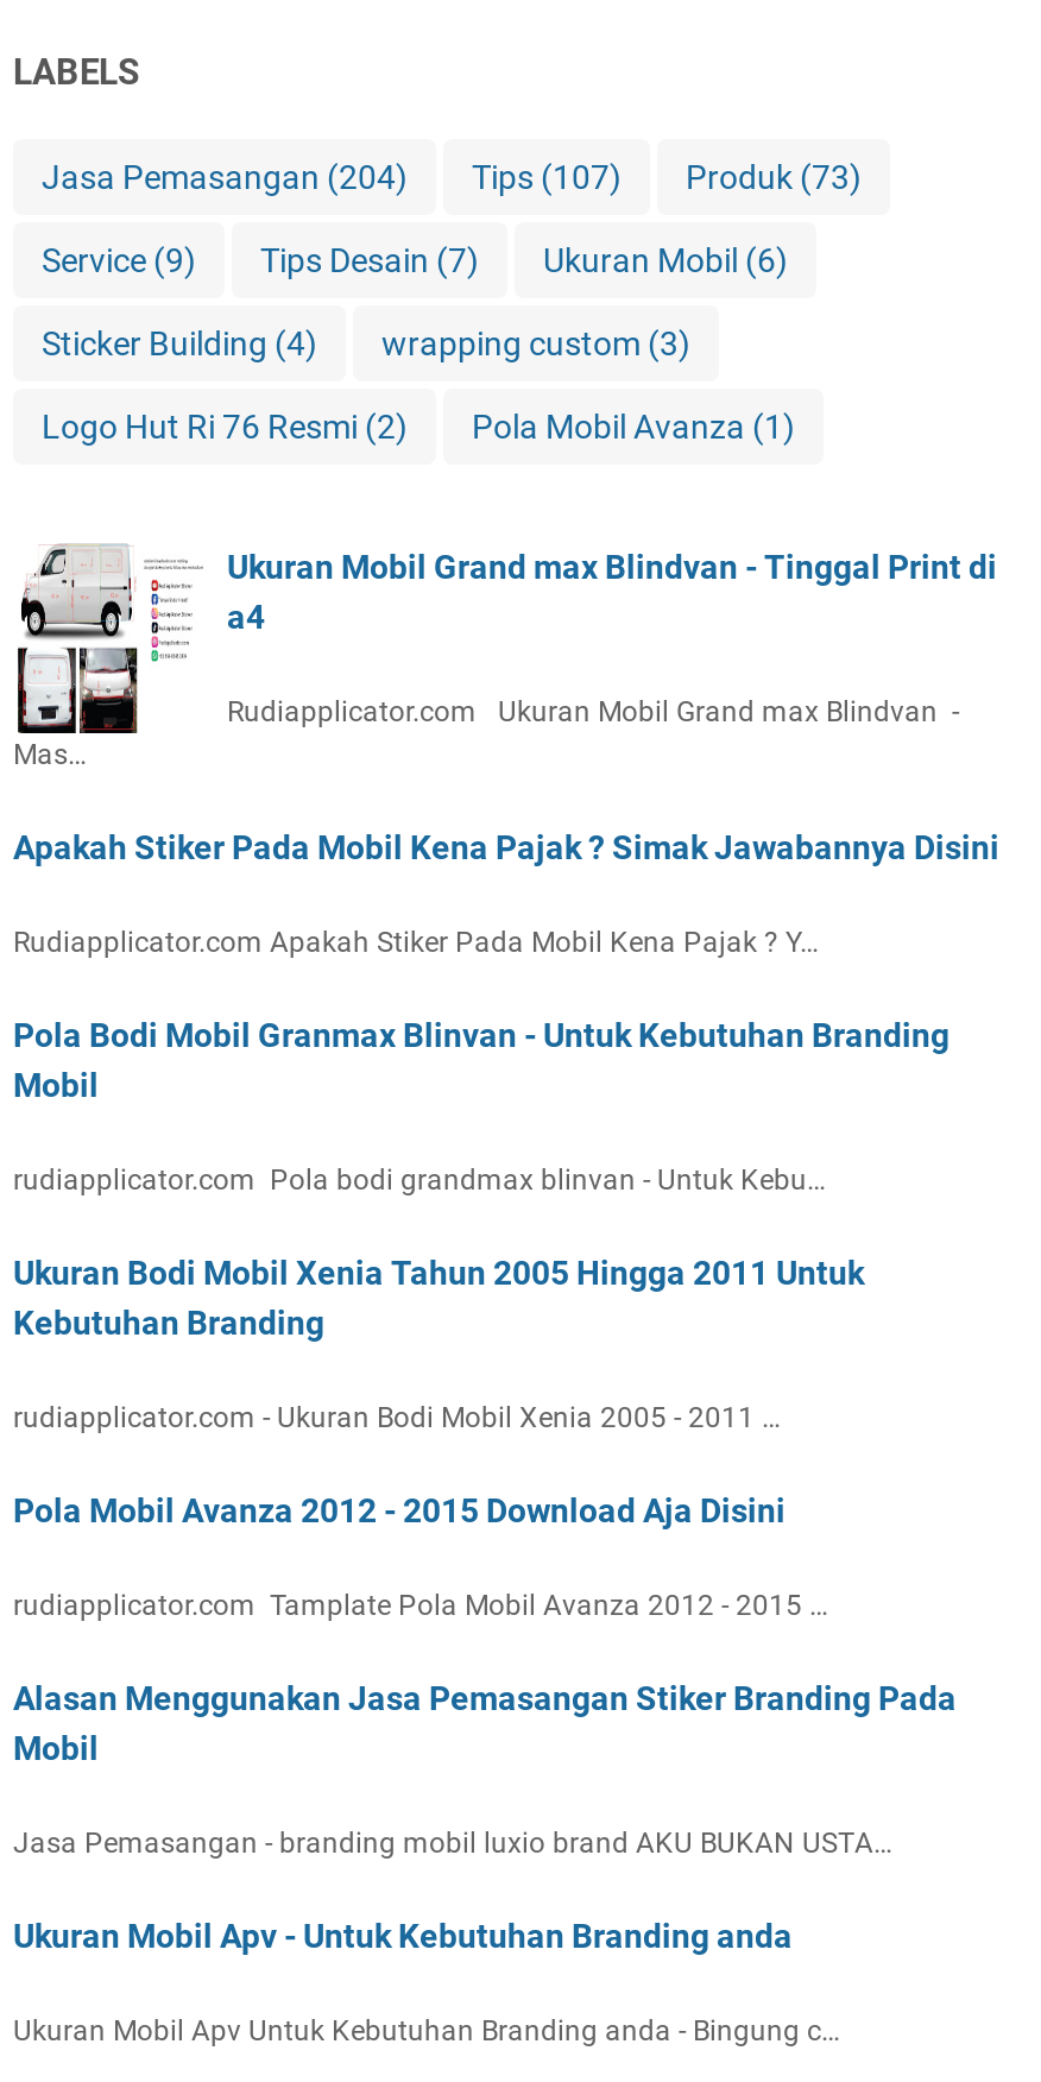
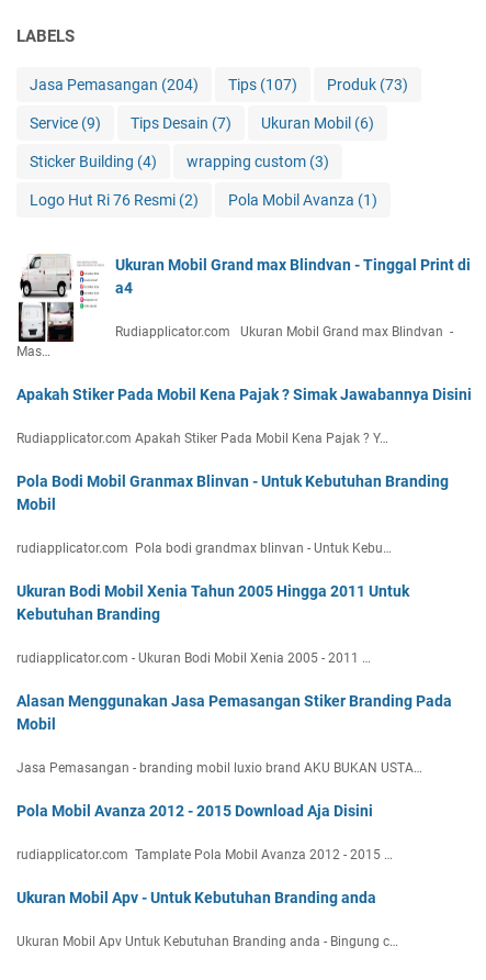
moved down: Pola Mobil Avanza 2012 - 2015 Download Aja Disini | rudiapplicator.com Tamplate Pola Mobil Avanza 2012 - 2015 …

moved up: Alasan Menggunakan Jasa Pemasangan Stiker Branding Pada | Mobil | Jasa Pemasangan - branding mobil luxio brand AKU BUKAN USTA…
